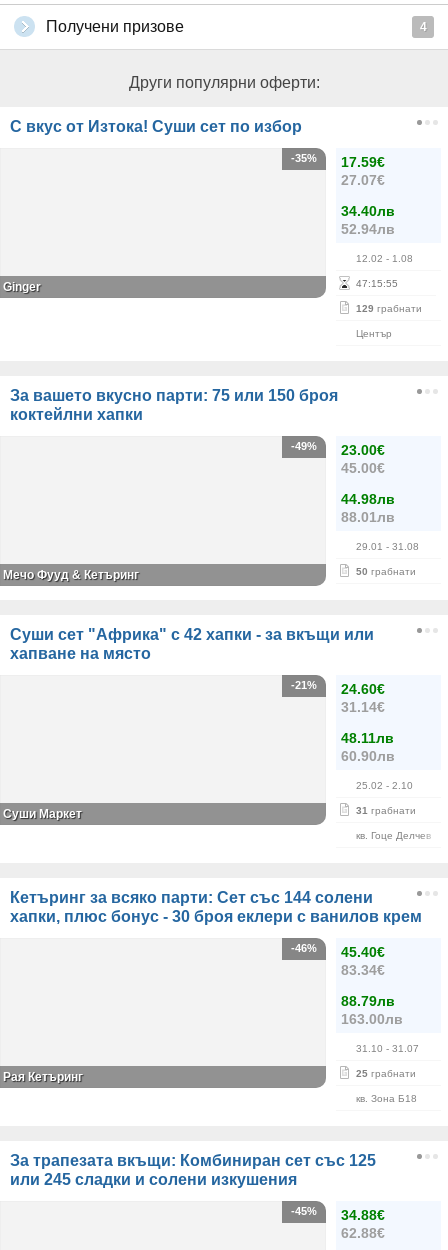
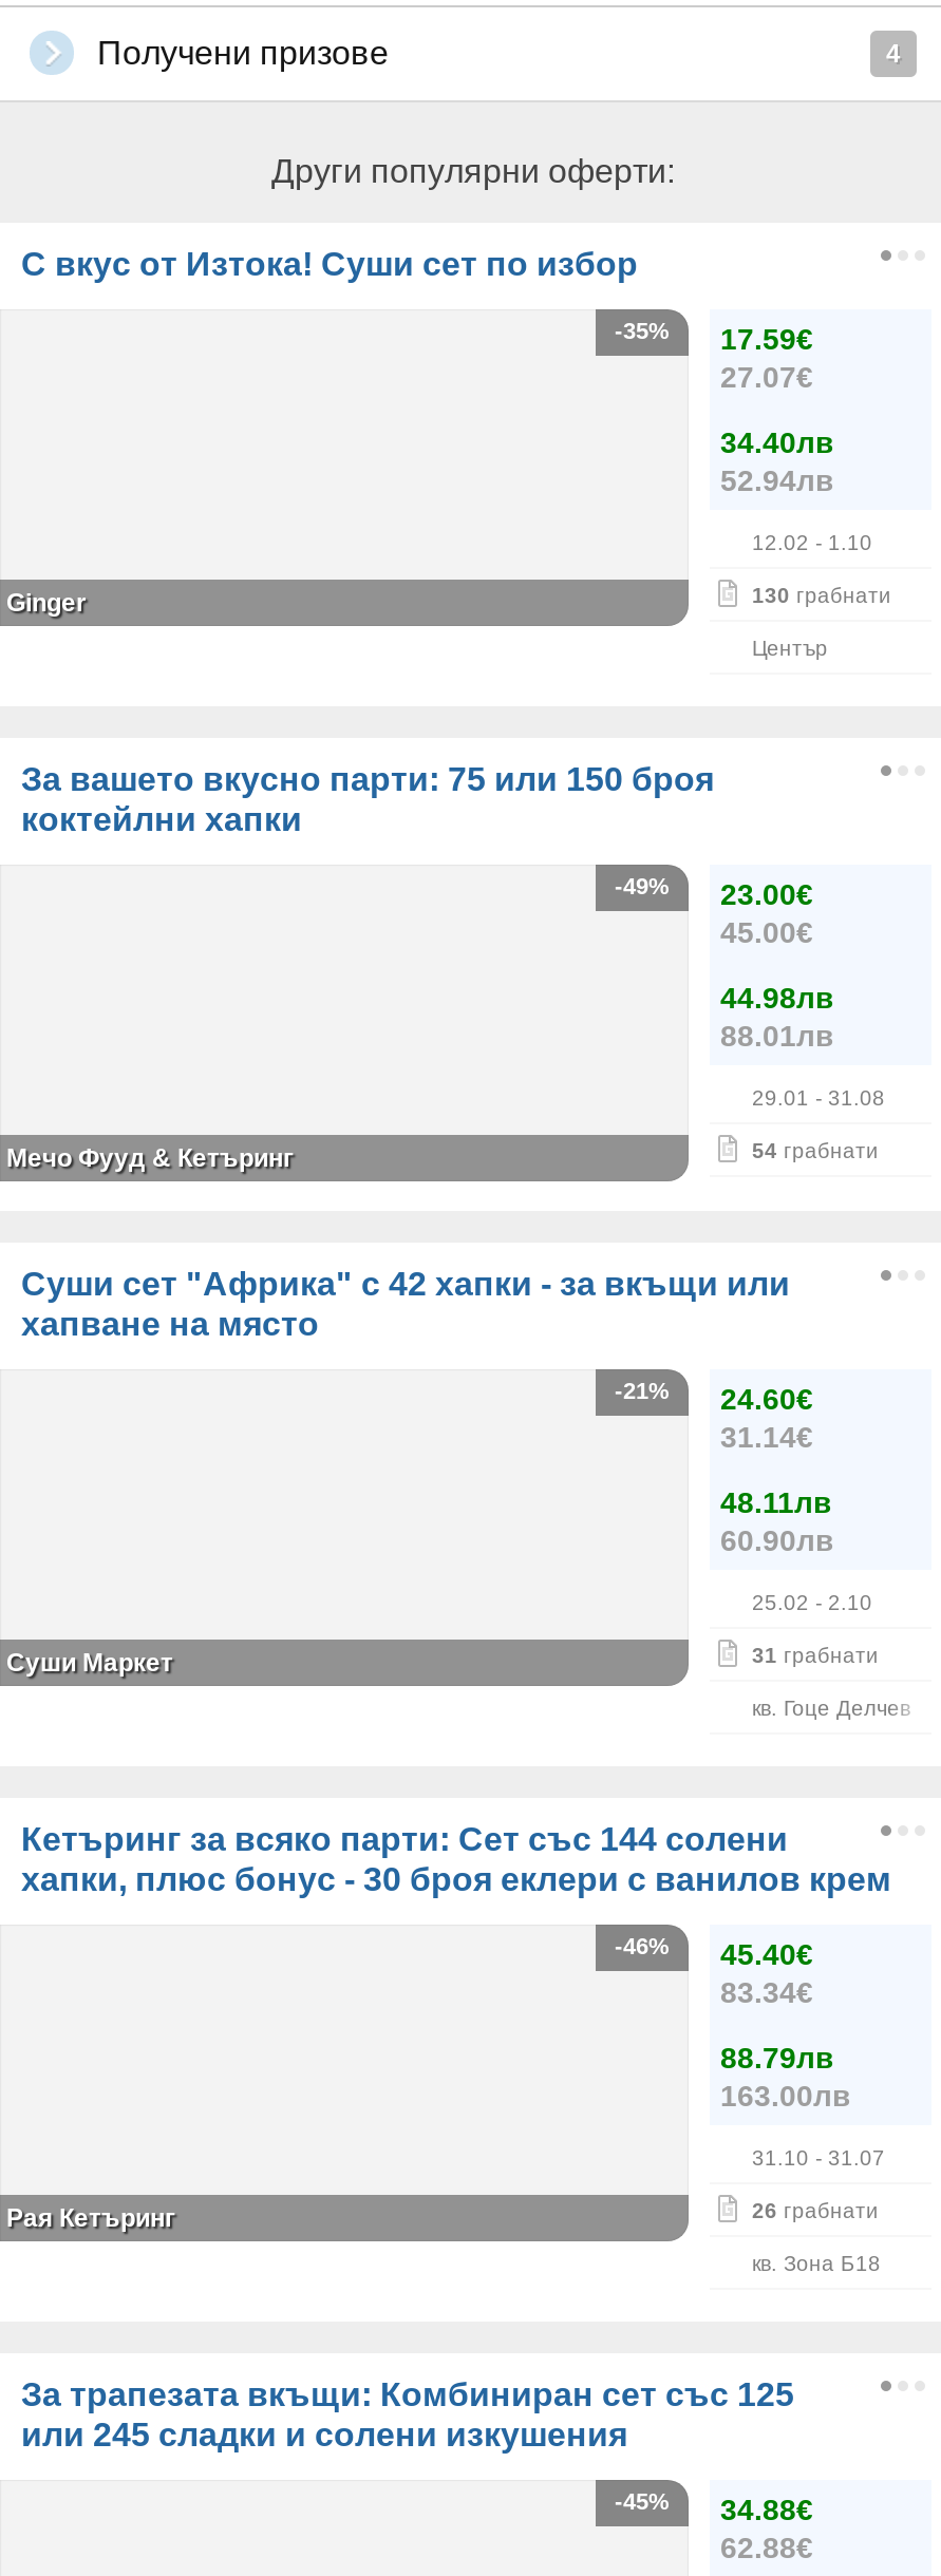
- 12.02 - 1.08
- 47: 15: 55
- 129 грабнати
+ 12.02 - 1.10
+ 130 грабнати

- 50 грабнати
+ 54 грабнати

- 25 грабнати
+ 26 грабнати
